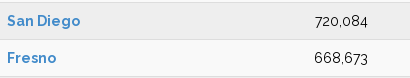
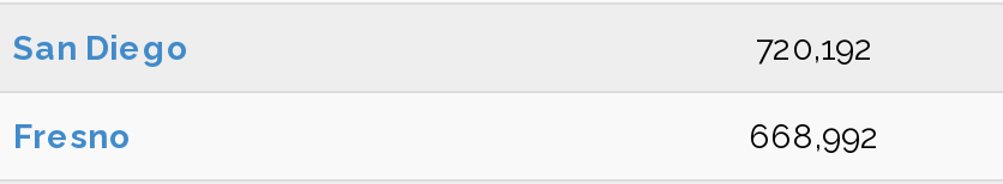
- 720,084
+ 720,192

- 668,673
+ 668,992
